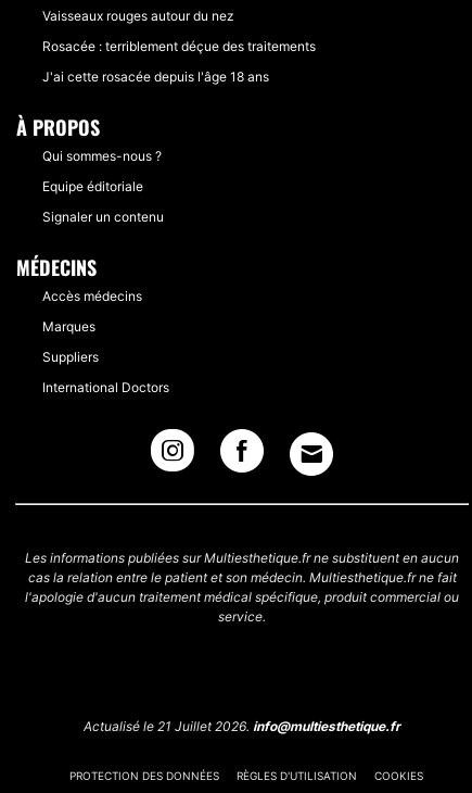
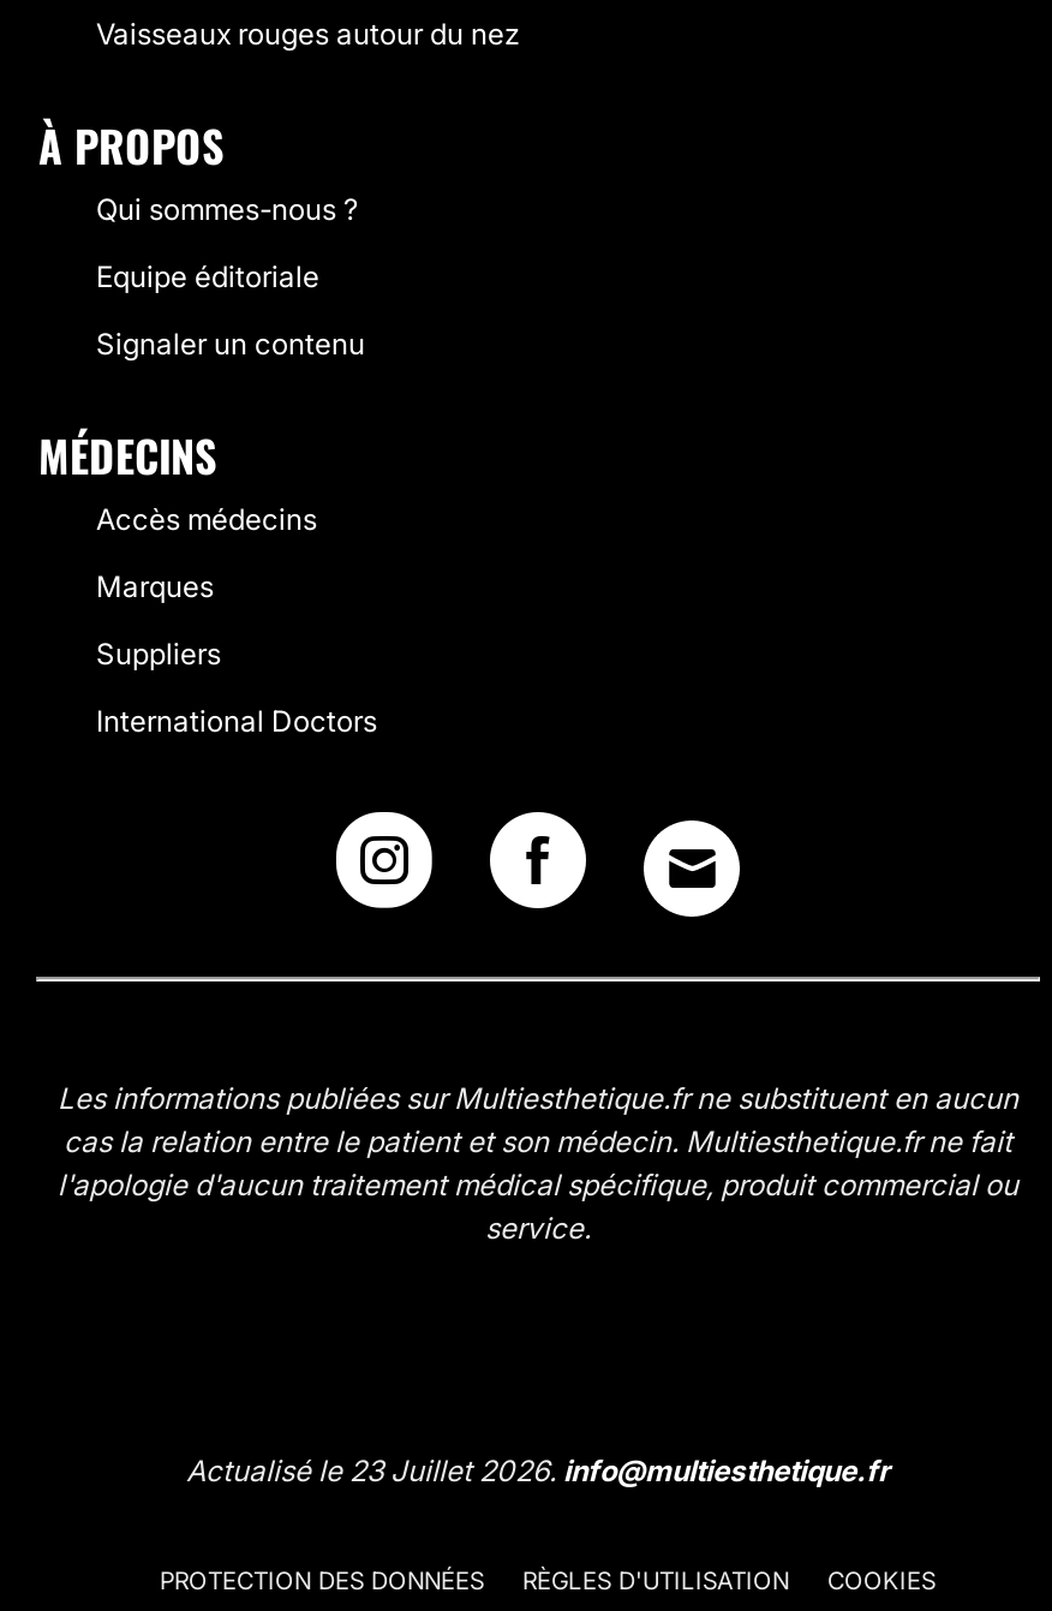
- Rosacée : terriblement déçue des traitements
- J'ai cette rosacée depuis l'âge 18 ans

- Actualisé le 21 Juillet 2026. info@multiesthetique.fr
+ Actualisé le 23 Juillet 2026. info@multiesthetique.fr
